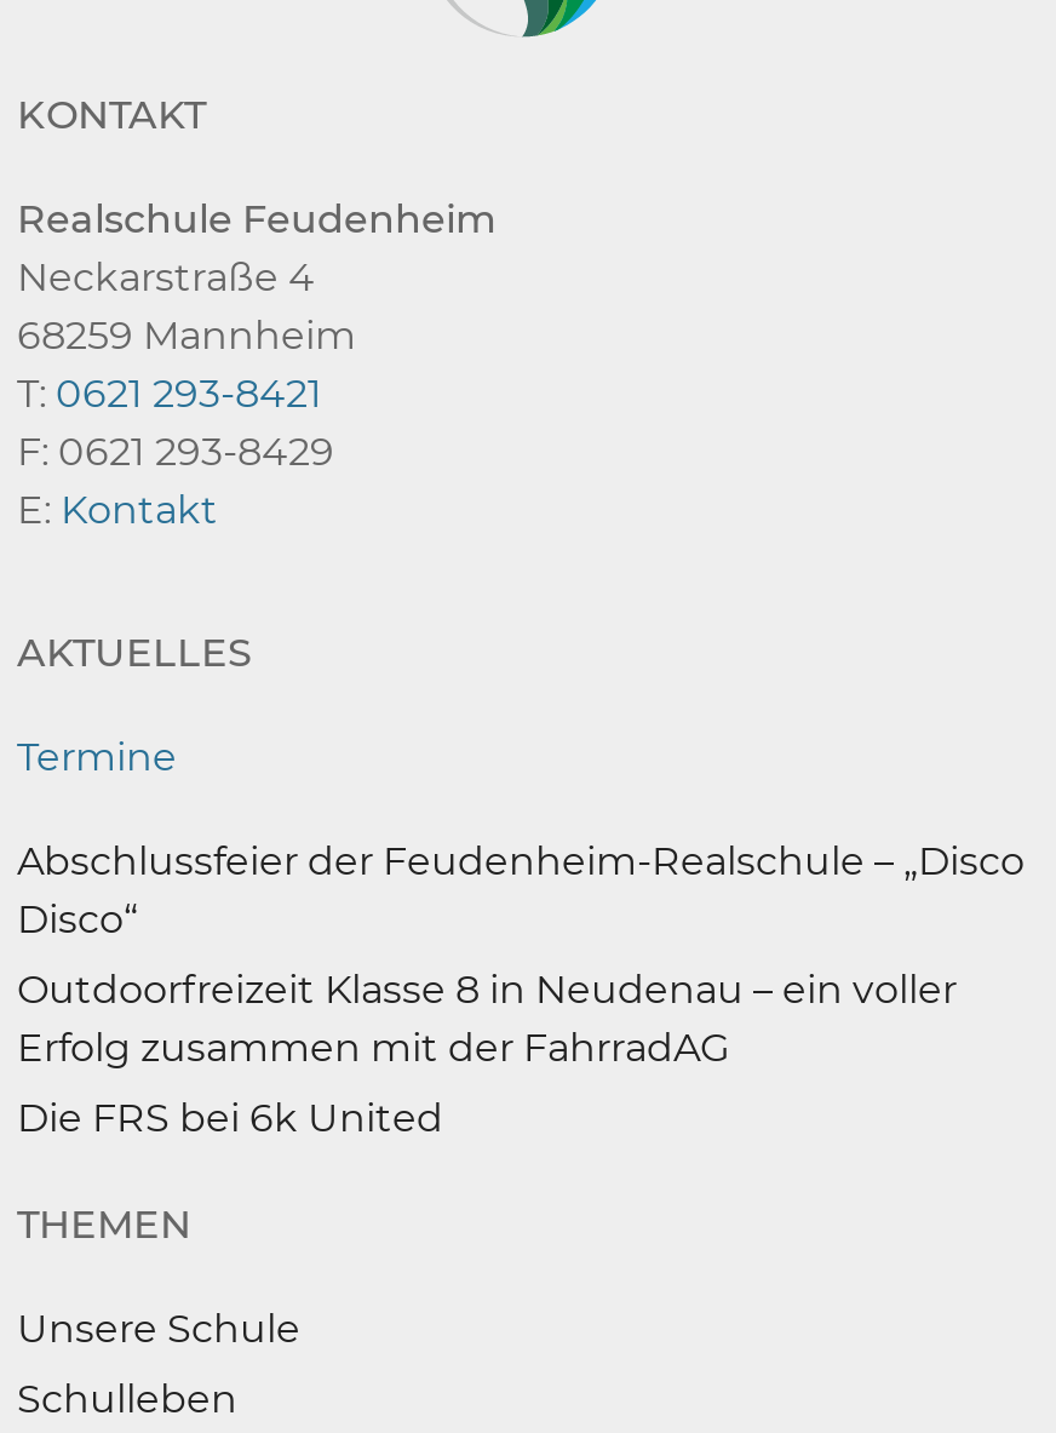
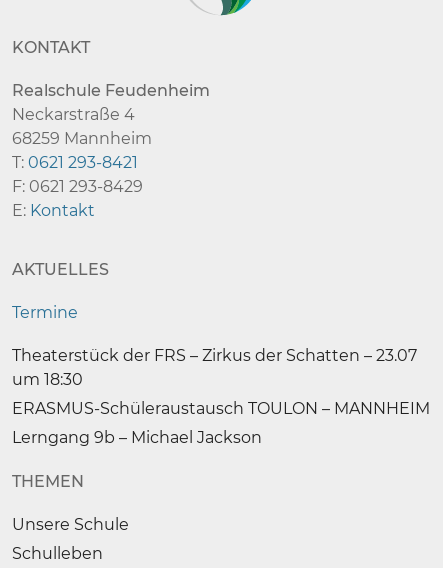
- Abschlussfeier der Feudenheim-Realschule – „Disco
- Disco“
+ Theaterstück der FRS – Zirkus der Schatten – 23.07
+ um 18:30

- Outdoorfreizeit Klasse 8 in Neudenau – ein voller
- Erfolg zusammen mit der FahrradAG
+ ERASMUS-Schüleraustausch TOULON – MANNHEIM

- Die FRS bei 6k United
+ Lerngang 9b – Michael Jackson
